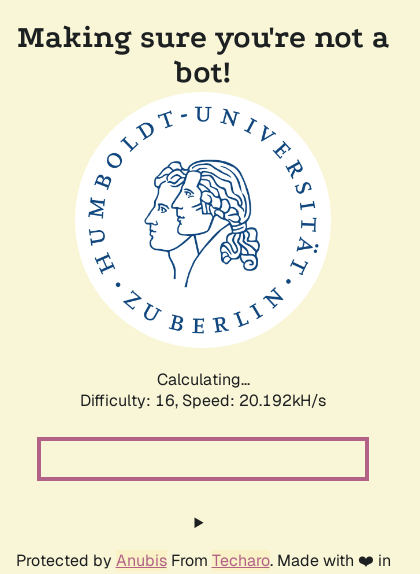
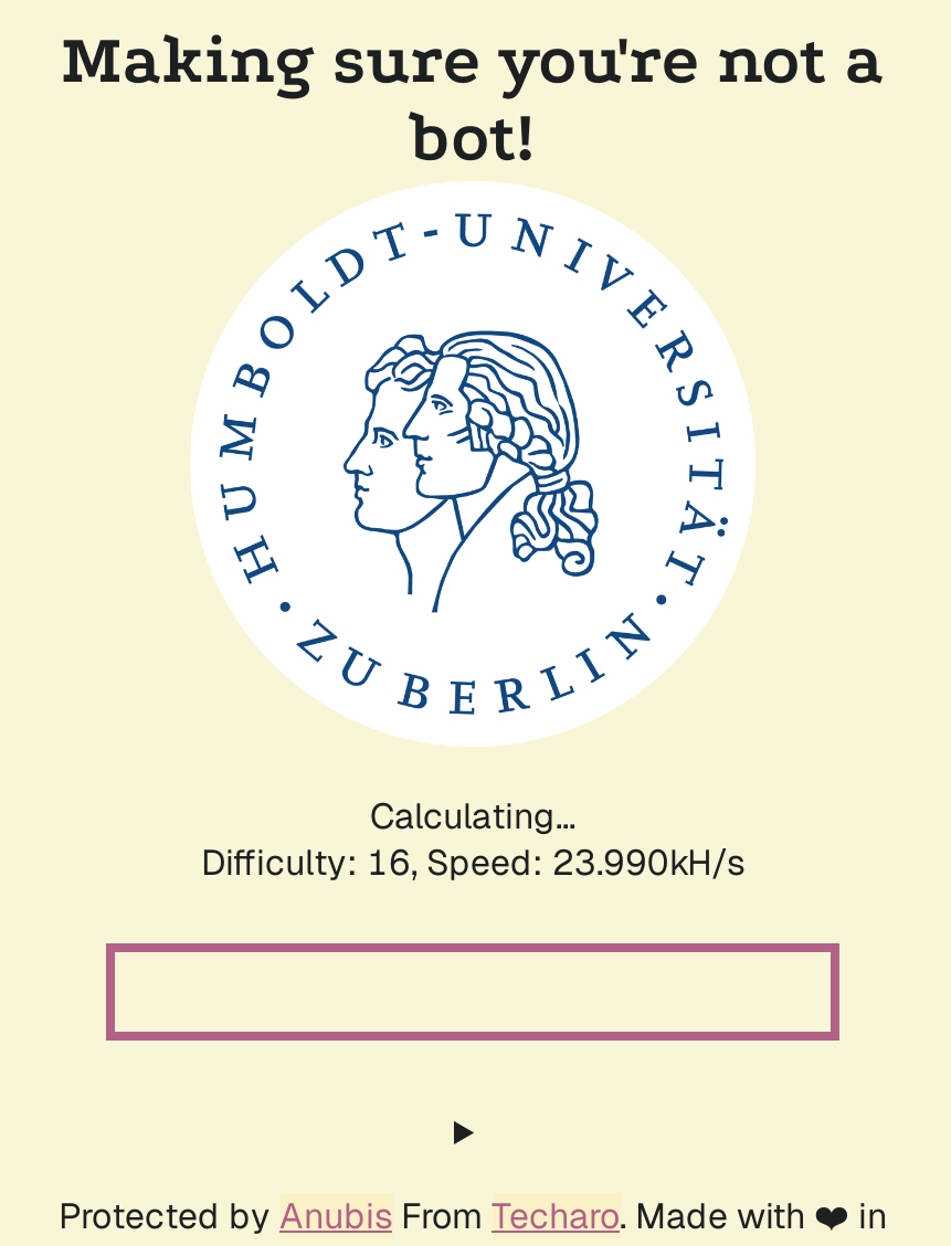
- Difficulty: 16, Speed: 20.192kH/s
+ Difficulty: 16, Speed: 23.990kH/s
